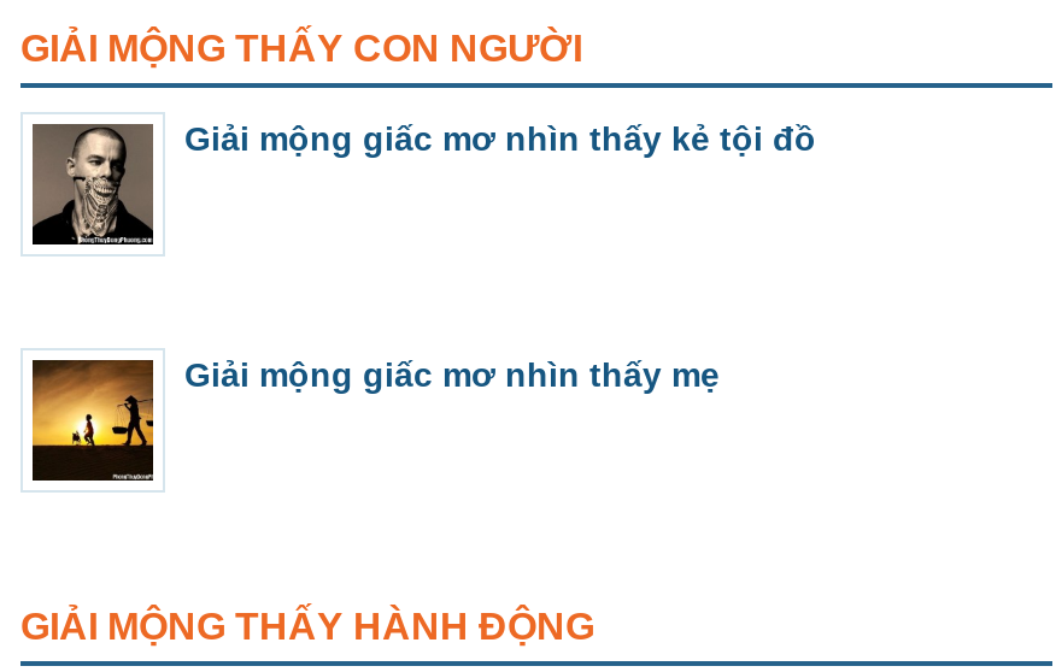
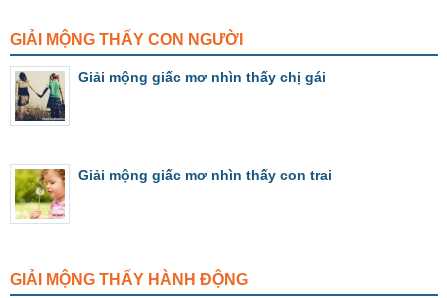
- [image]
- Giải mộng giấc mơ nhìn thấy kẻ tội đồ
+ [image]
+ Giải mộng giấc mơ nhìn thấy chị gái

- [image]
- Giải mộng giấc mơ nhìn thấy mẹ
+ [image]
+ Giải mộng giấc mơ nhìn thấy con trai
